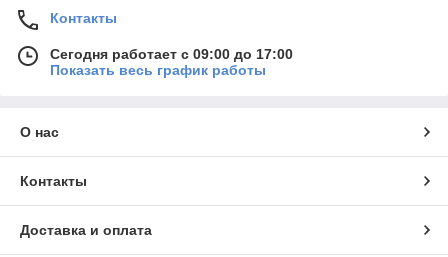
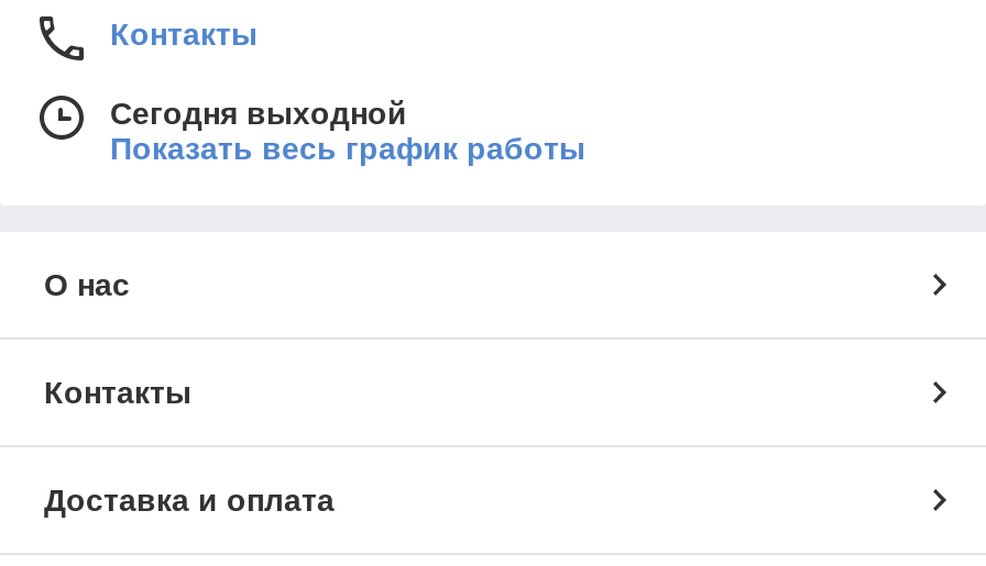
- Сегодня работает с 09:00 до 17:00
+ Сегодня выходной
